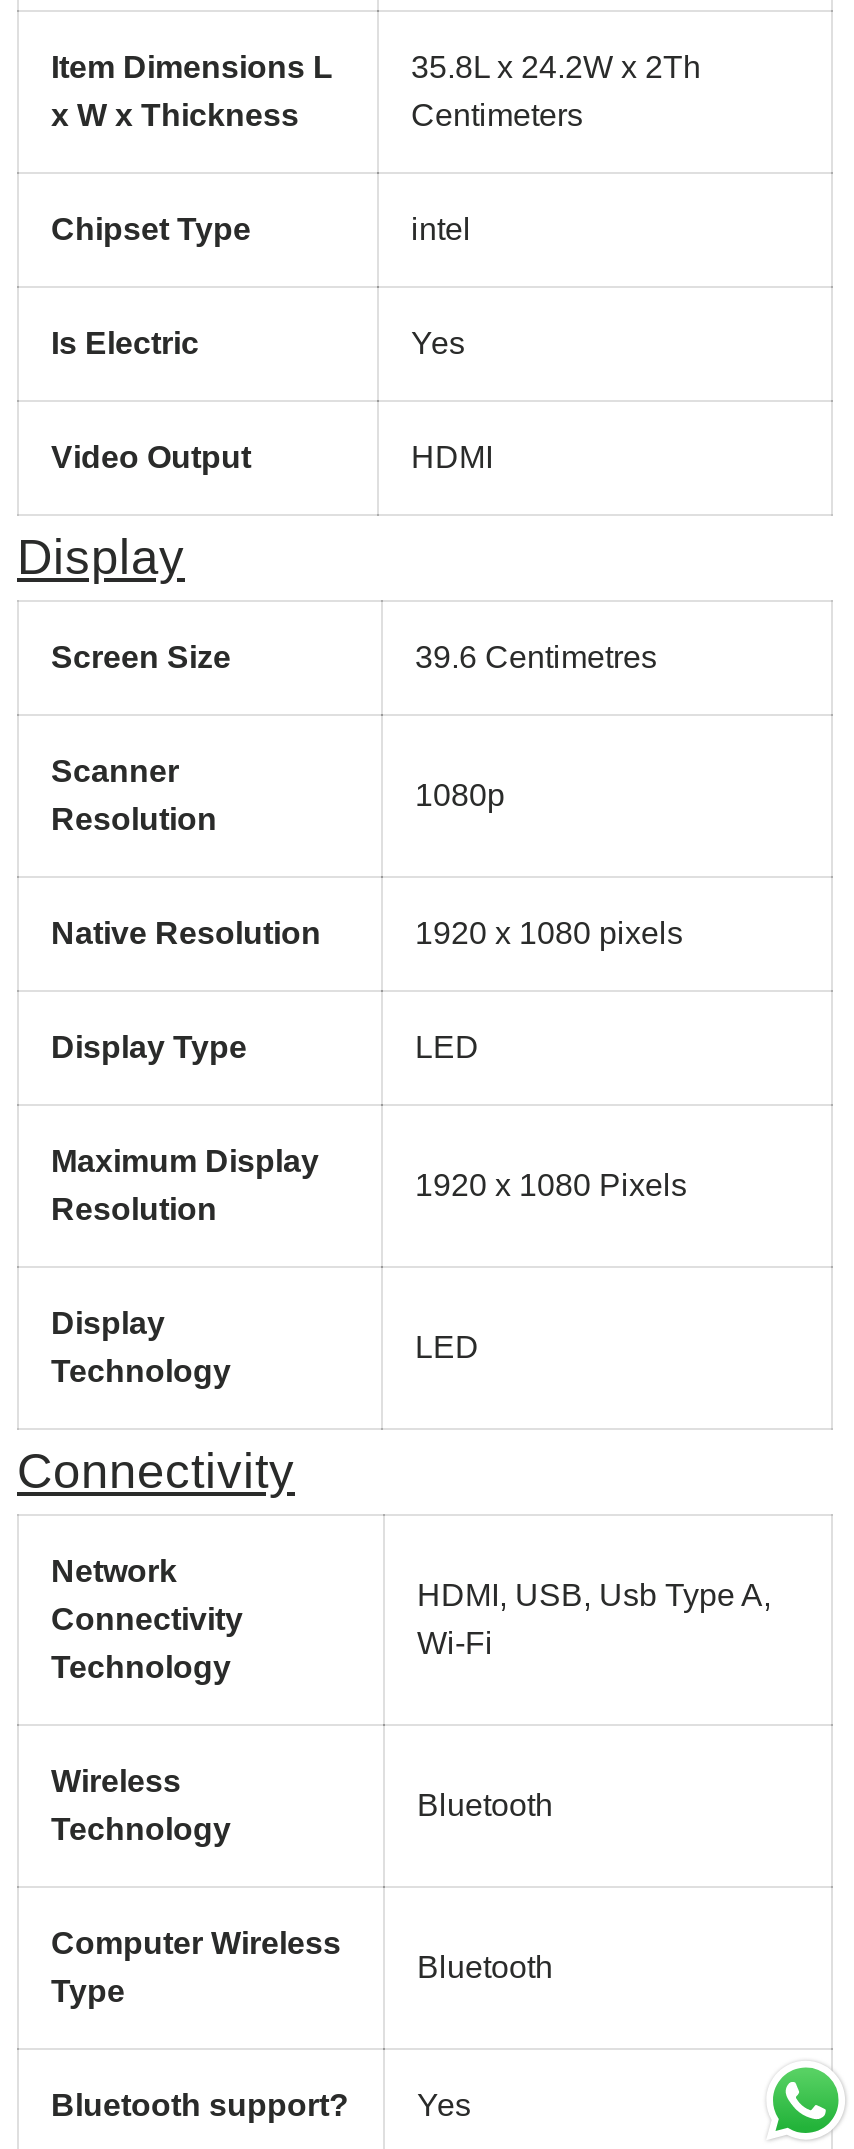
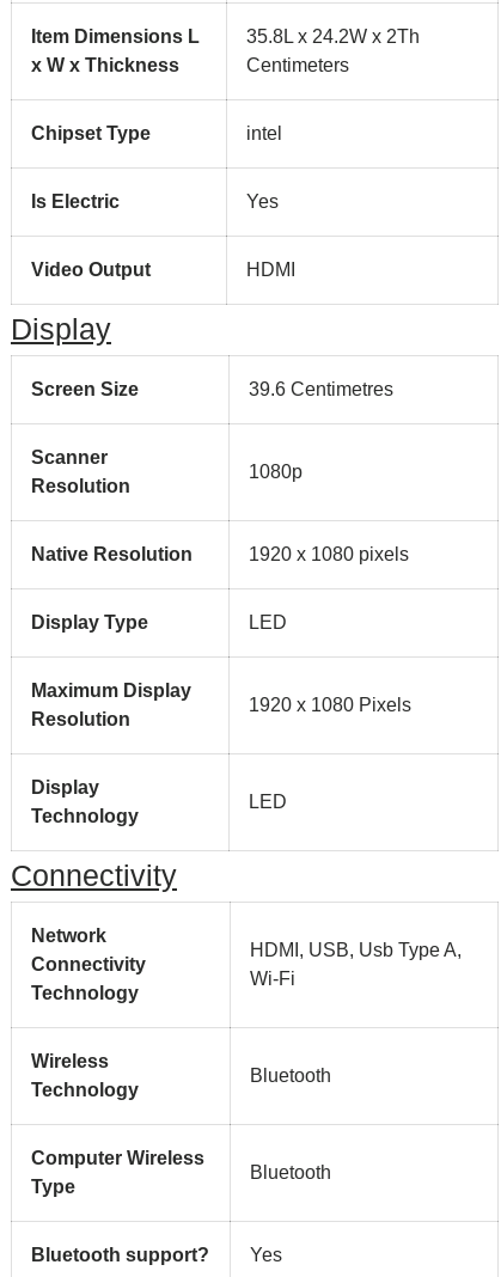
- [image]
